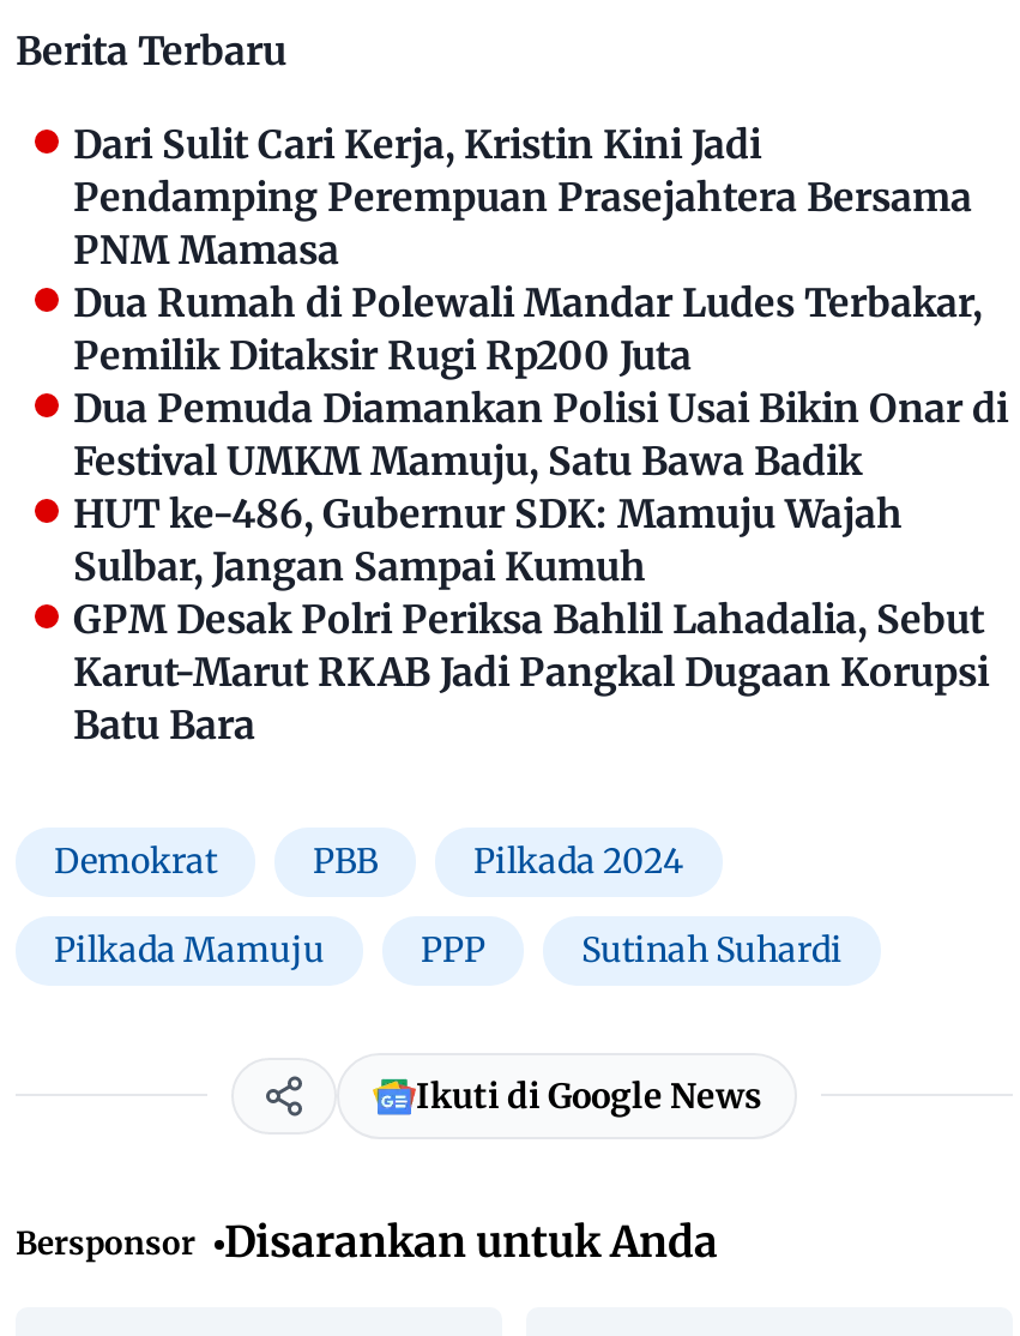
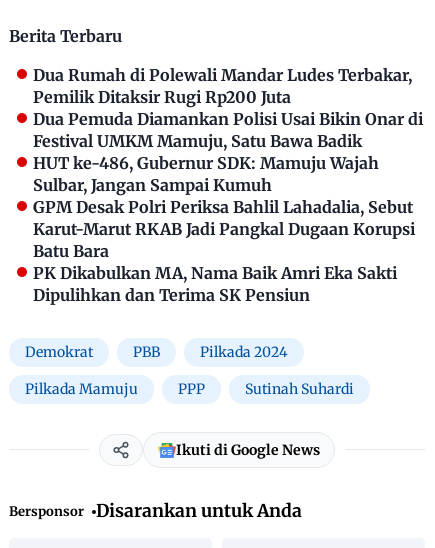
- Dari Sulit Cari Kerja, Kristin Kini Jadi
- Pendamping Perempuan Prasejahtera Bersama
- PNM Mamasa

moved up: Dua Rumah di Polewali Mandar Ludes Terbakar, | Pemilik Ditaksir Rugi Rp200 Juta | Dua Pemuda Diamankan Polisi Usai Bikin Onar di | ... | Karut-Marut RKAB Jadi Pangkal Dugaan Korupsi | Batu Bara

+ PK Dikabulkan MA, Nama Baik Amri Eka Sakti
+ Dipulihkan dan Terima SK Pensiun
